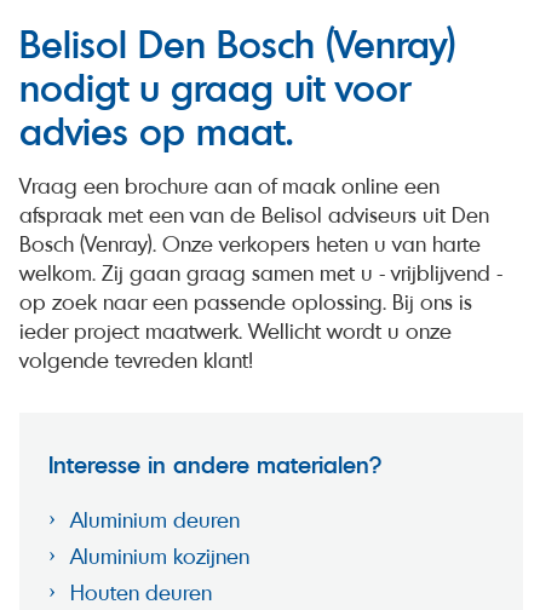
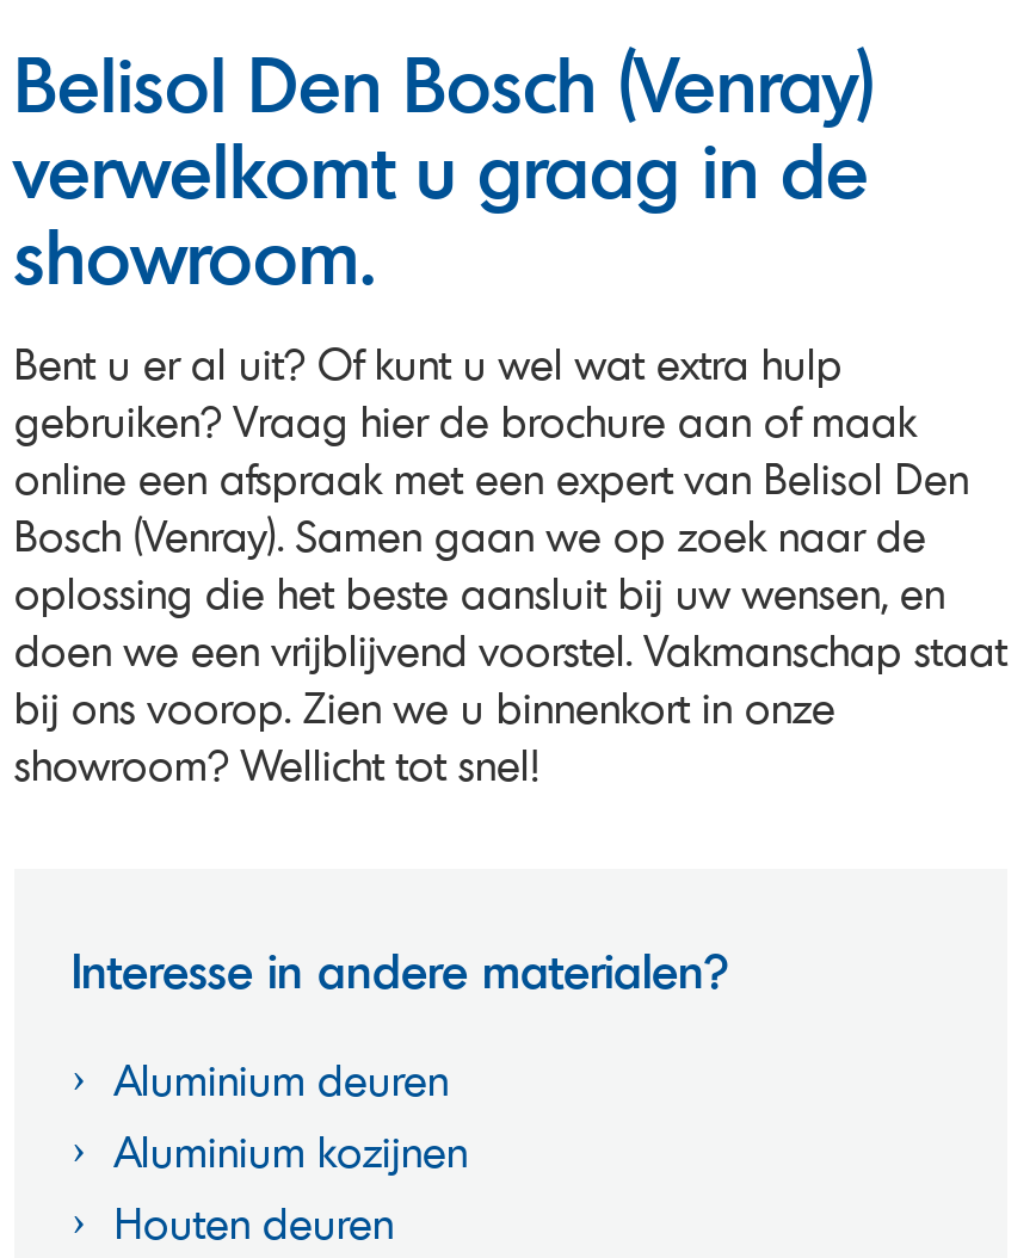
- nodigt u graag uit voor
- advies op maat.
- Vraag een brochure aan of maak online een
- afspraak met een van de Belisol adviseurs uit Den
- Bosch (Venray). Onze verkopers heten u van harte
- welkom. Zij gaan graag samen met u - vrijblijvend -
- op zoek naar een passende oplossing. Bij ons is
- ieder project maatwerk. Wellicht wordt u onze
- volgende tevreden klant!
+ verwelkomt u graag in de
+ showroom.
+ Bent u er al uit? Of kunt u wel wat extra hulp
+ gebruiken? Vraag hier de brochure aan of maak
+ online een afspraak met een expert van Belisol Den
+ Bosch (Venray). Samen gaan we op zoek naar de
+ oplossing die het beste aansluit bij uw wensen, en
+ doen we een vrijblijvend voorstel. Vakmanschap staat
+ bij ons voorop. Zien we u binnenkort in onze
+ showroom? Wellicht tot snel!
